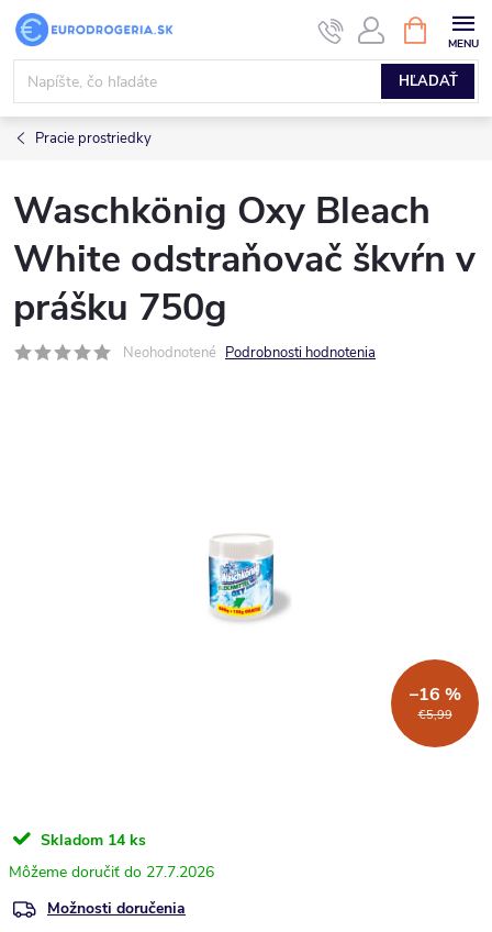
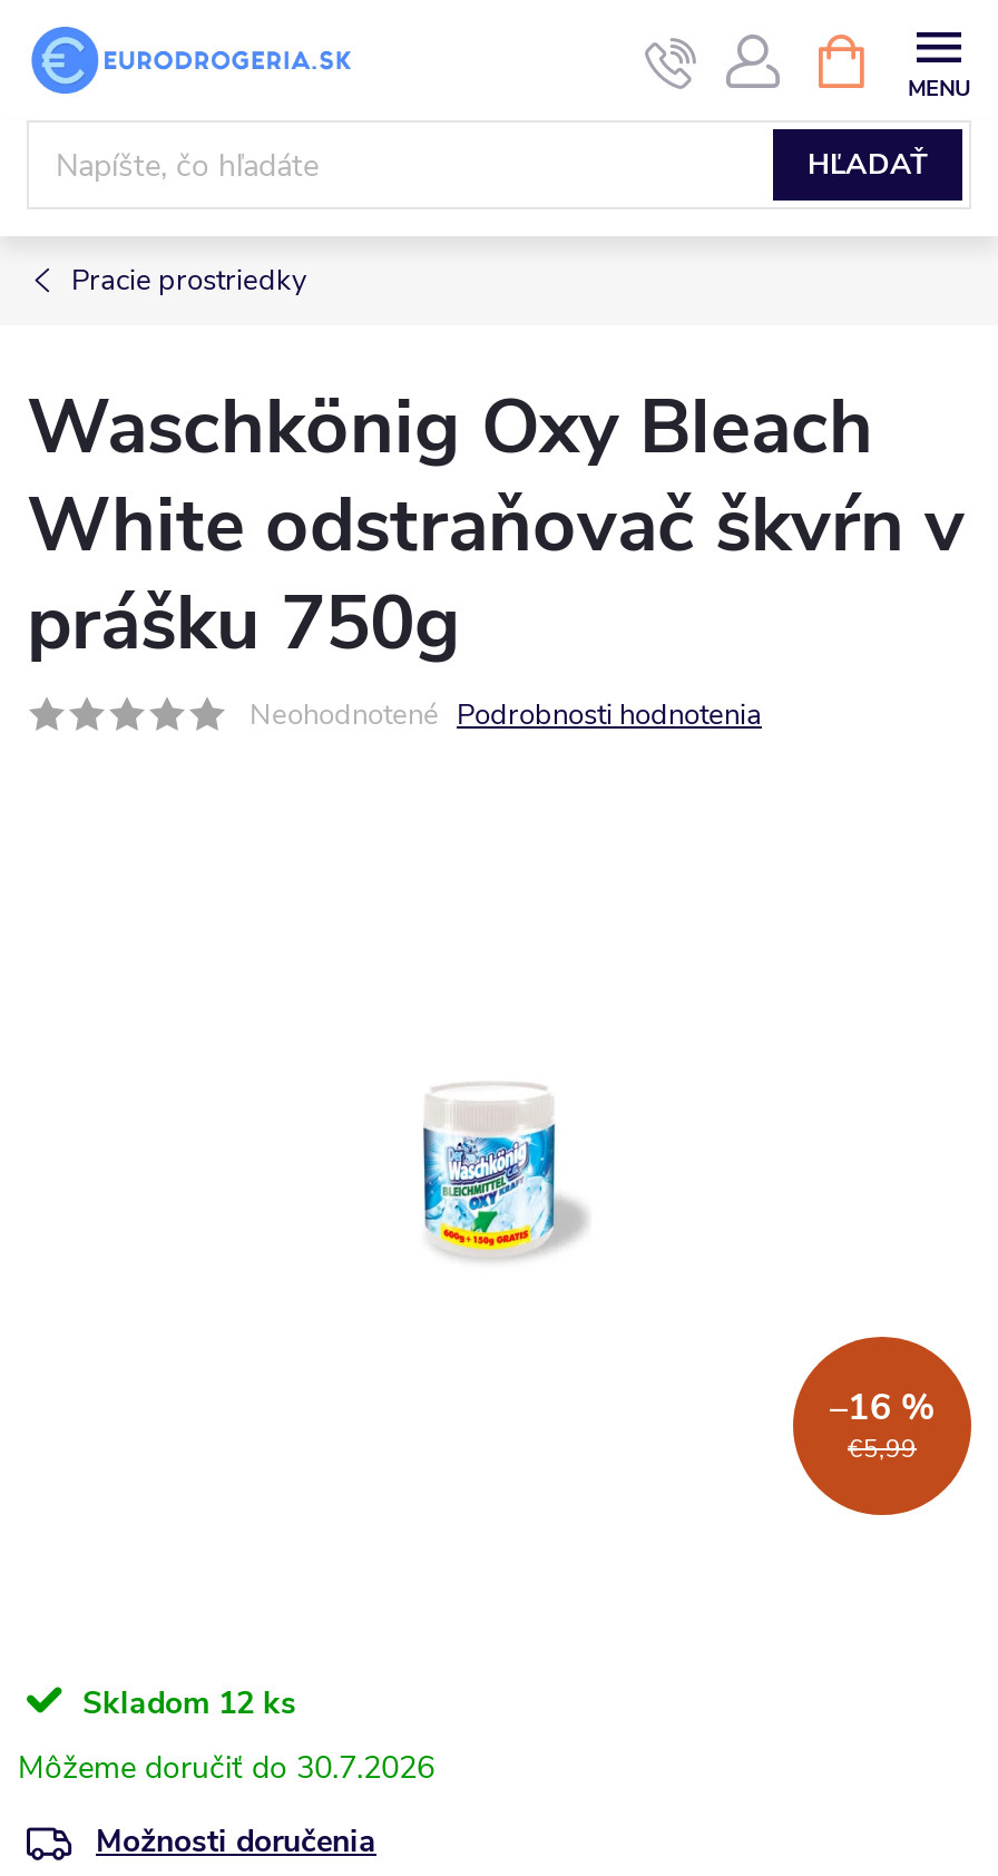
- Skladom 14 ks
+ Skladom 12 ks

- 27.7.2026
+ 30.7.2026
